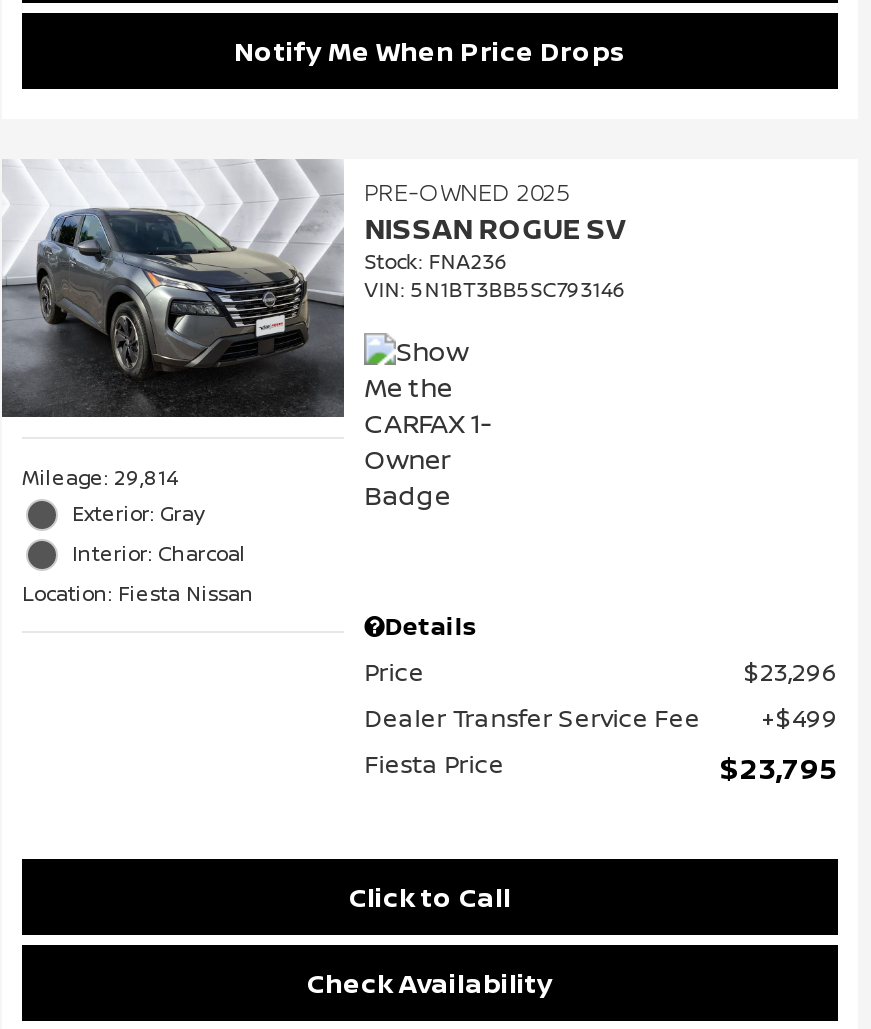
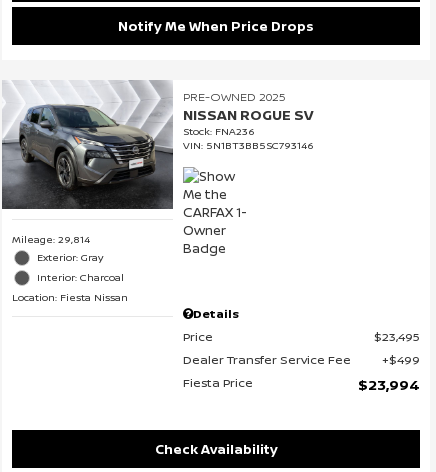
- $23,296
+ $23,495

- $23,795
- Click to Call
+ $23,994
